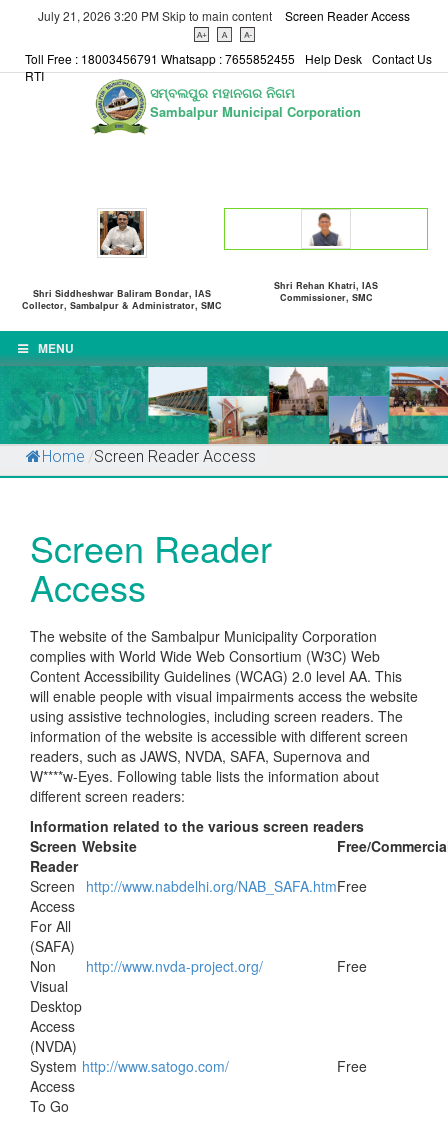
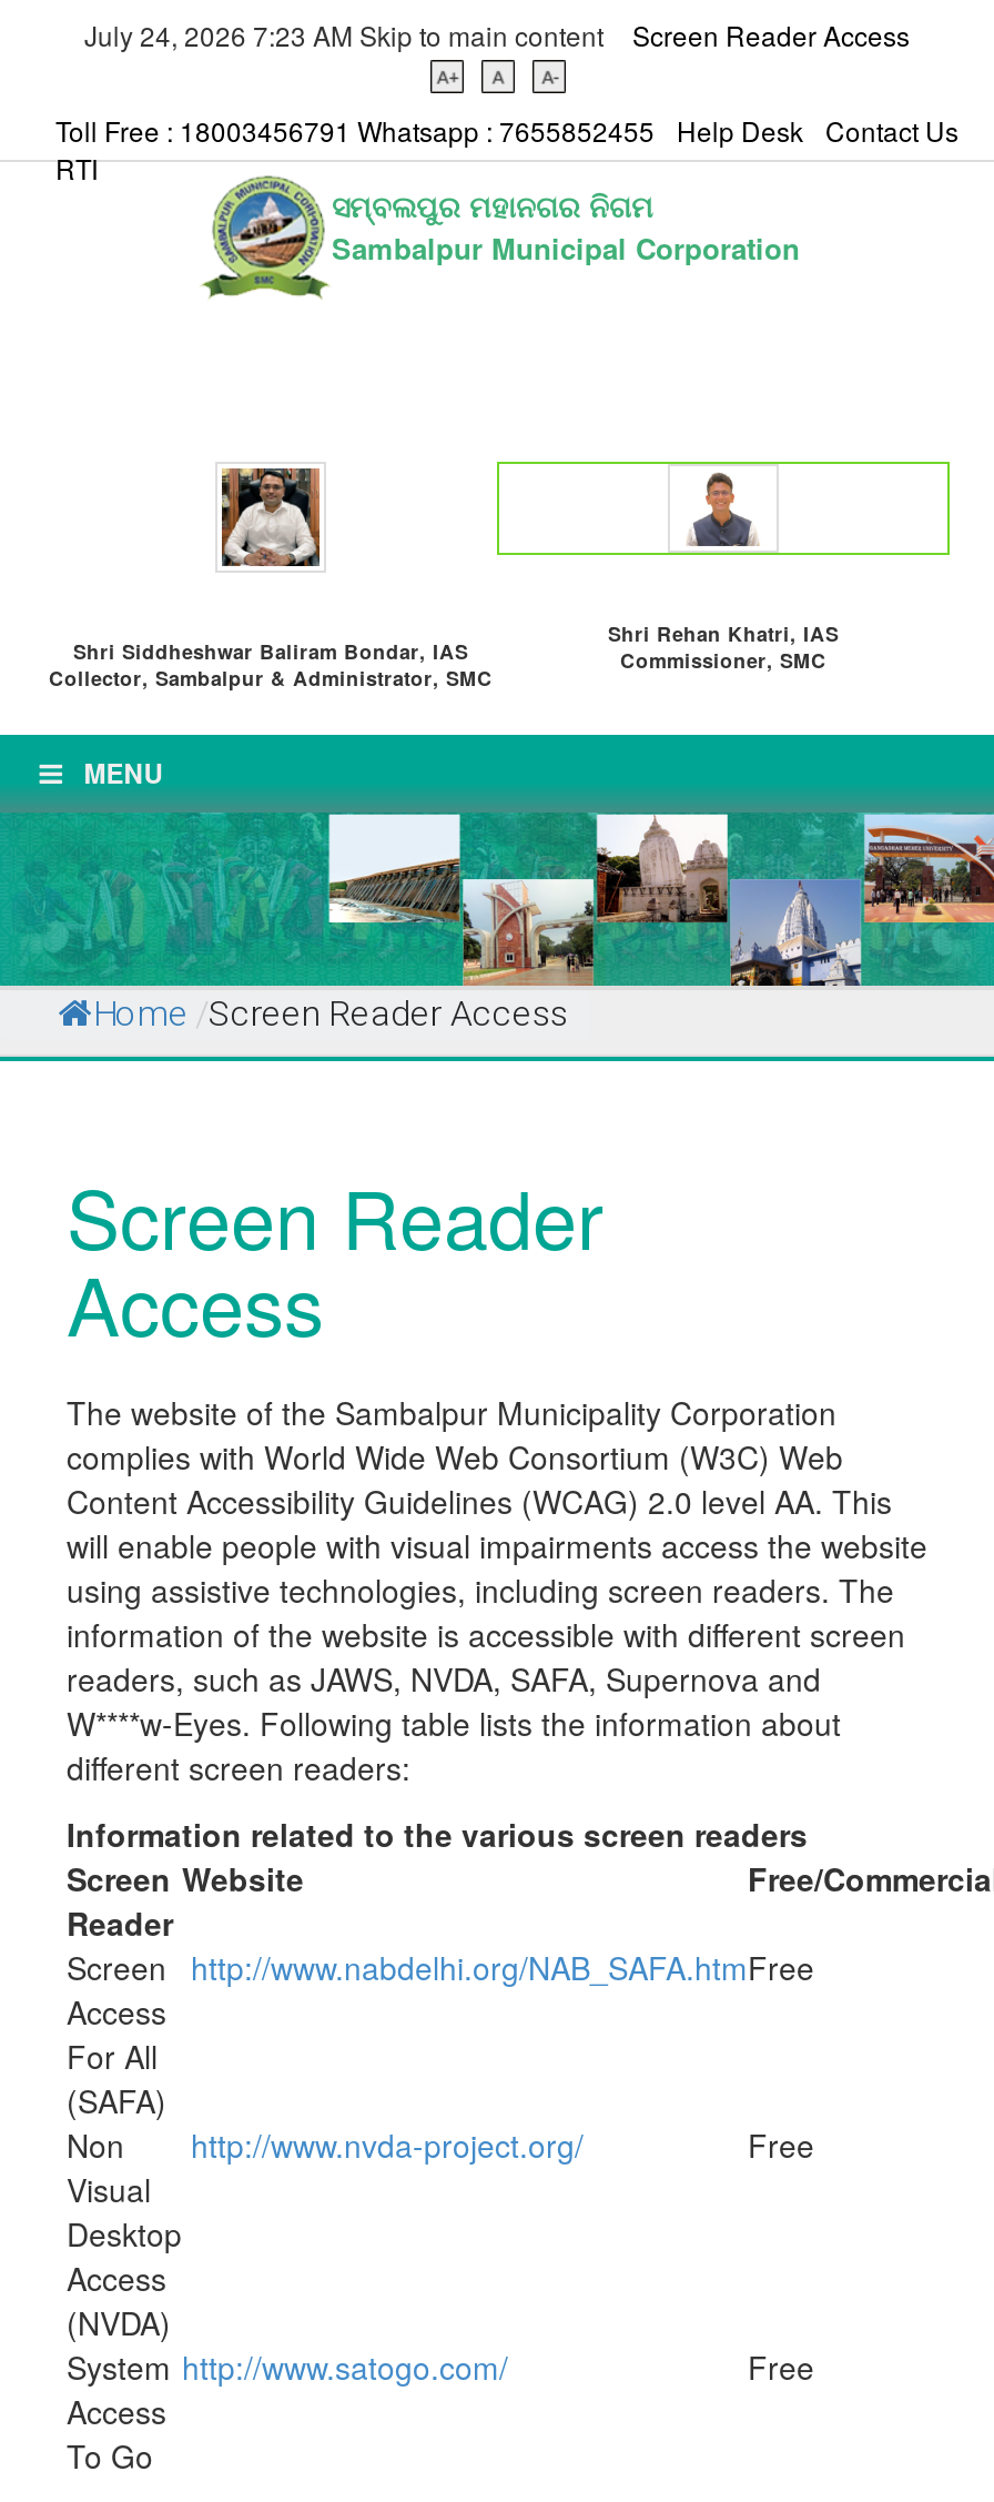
- July 21, 2026 3:20 PM Skip to main content
+ July 24, 2026 7:23 AM Skip to main content
